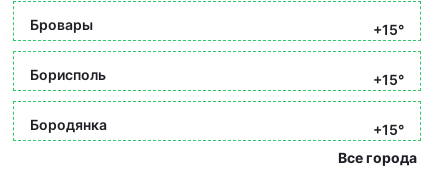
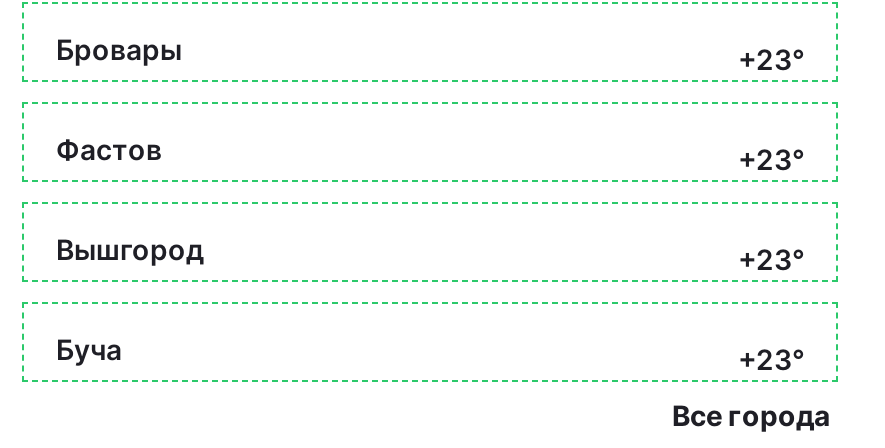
- +15°
- Борисполь
- +15°
- Бородянка
- +15°
+ +23°
+ Фастов
+ +23°
+ Вышгород
+ +23°
+ Буча
+ +23°
